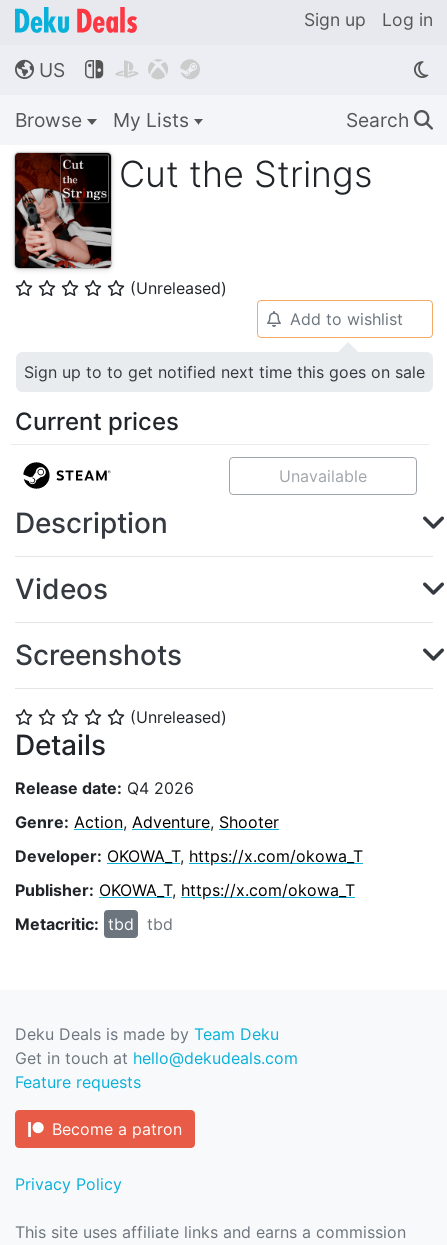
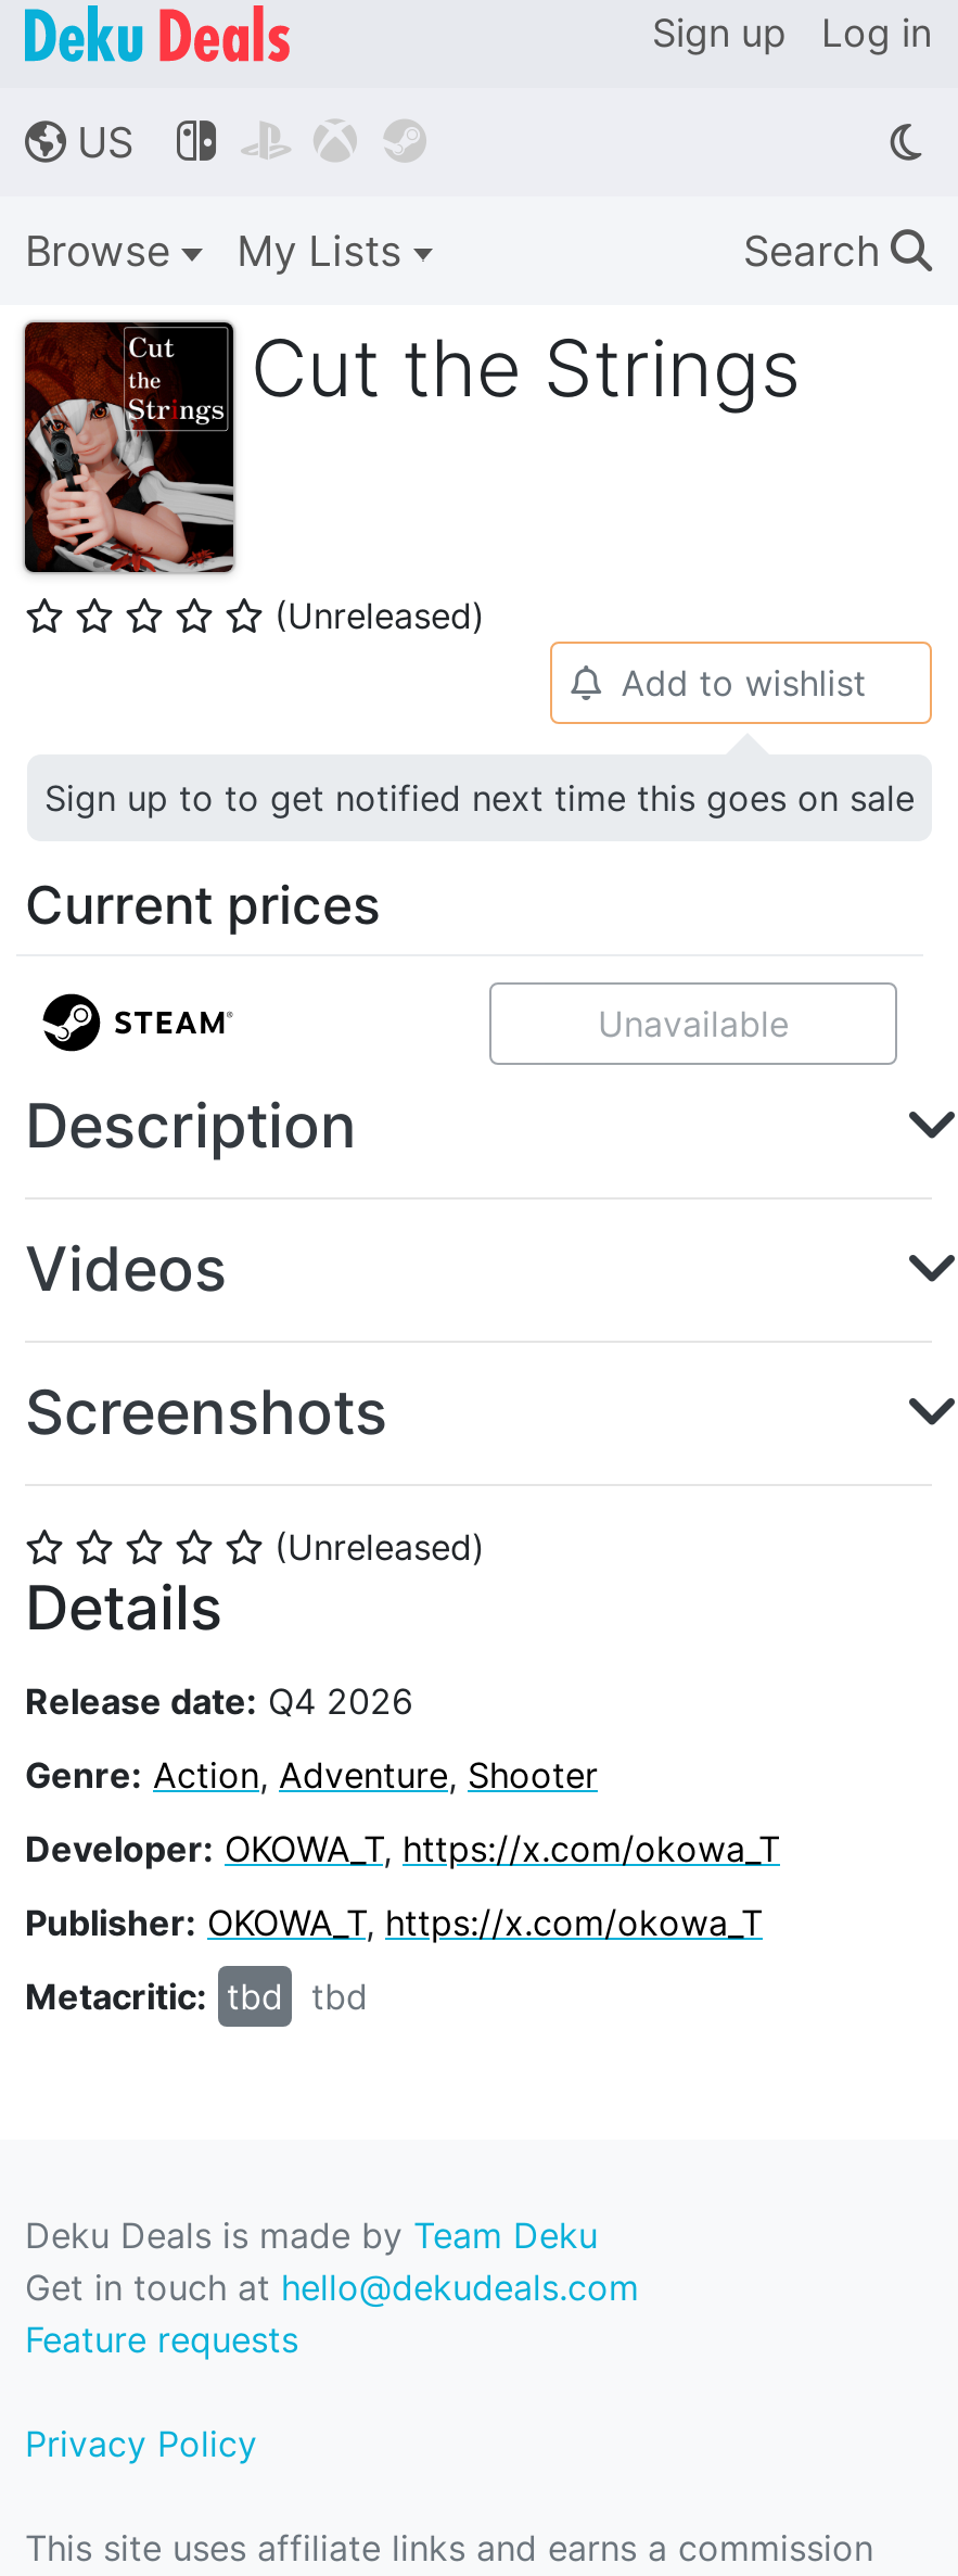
- Become a patron
